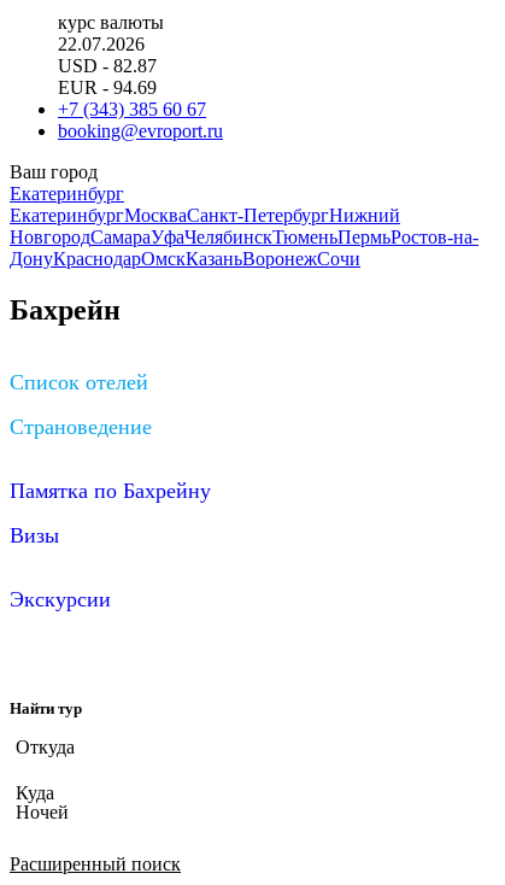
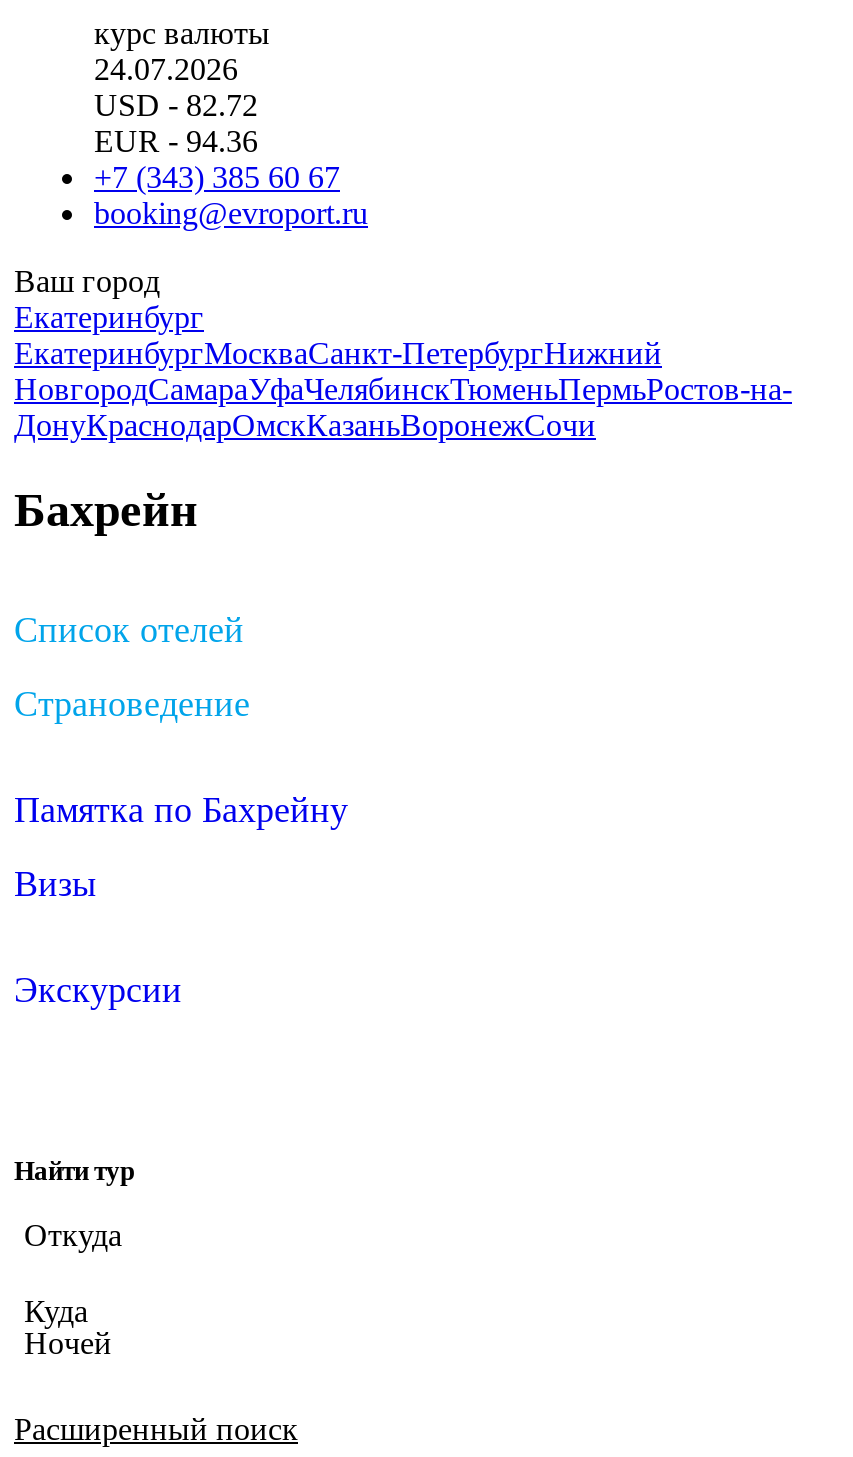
- 22.07.2026
+ 24.07.2026

- USD - 82.87
+ USD - 82.72

- EUR - 94.69
+ EUR - 94.36
